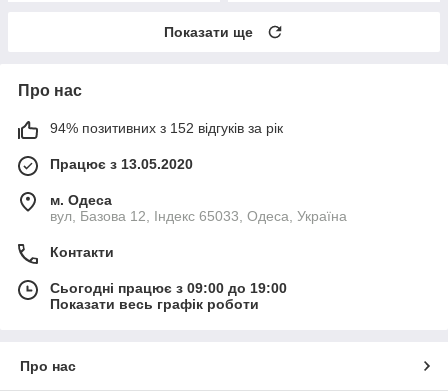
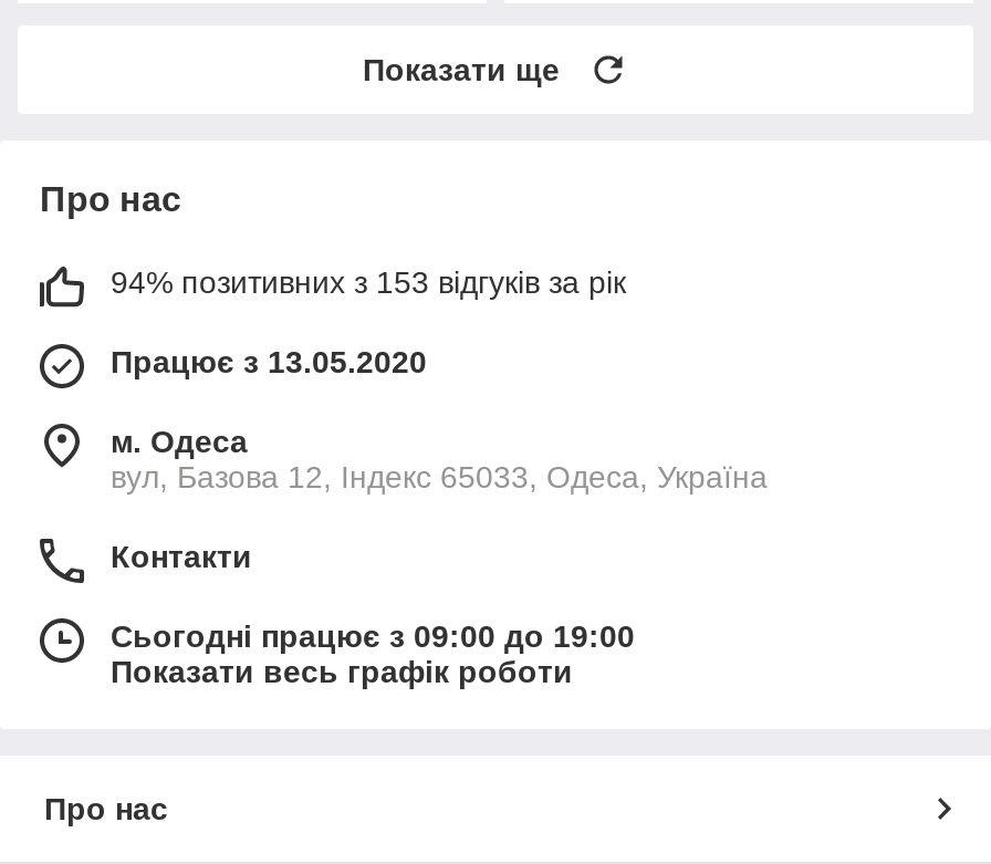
- 94% позитивних з 152 відгуків за рік
+ 94% позитивних з 153 відгуків за рік
